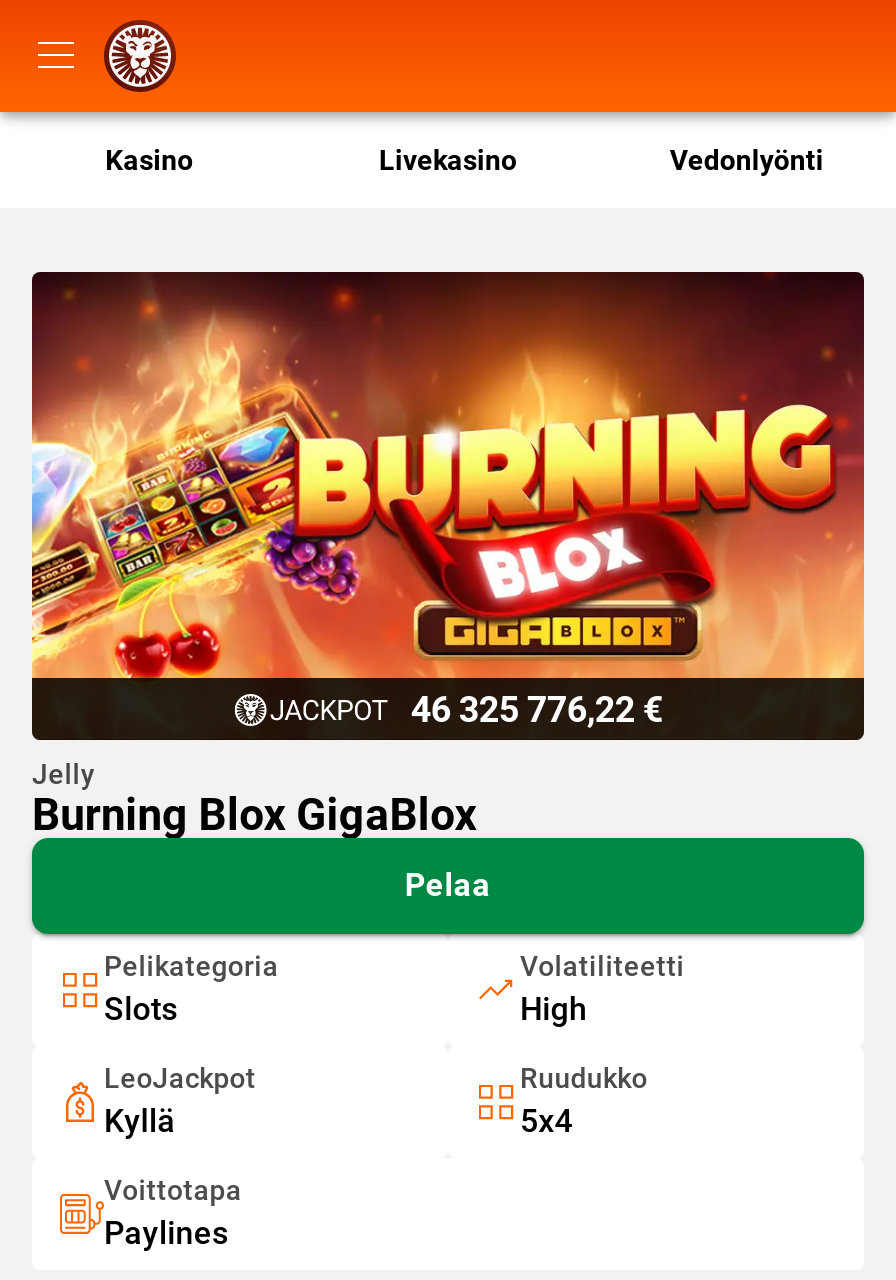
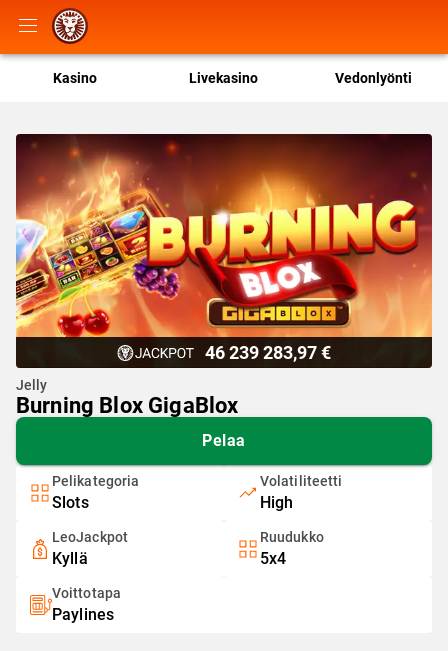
- 46 325 776,22 €
+ 46 239 283,97 €
